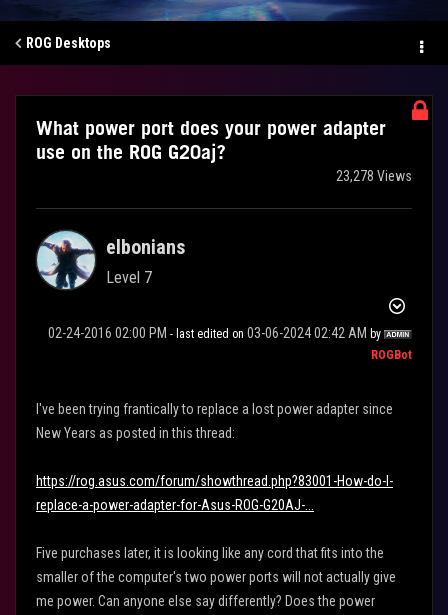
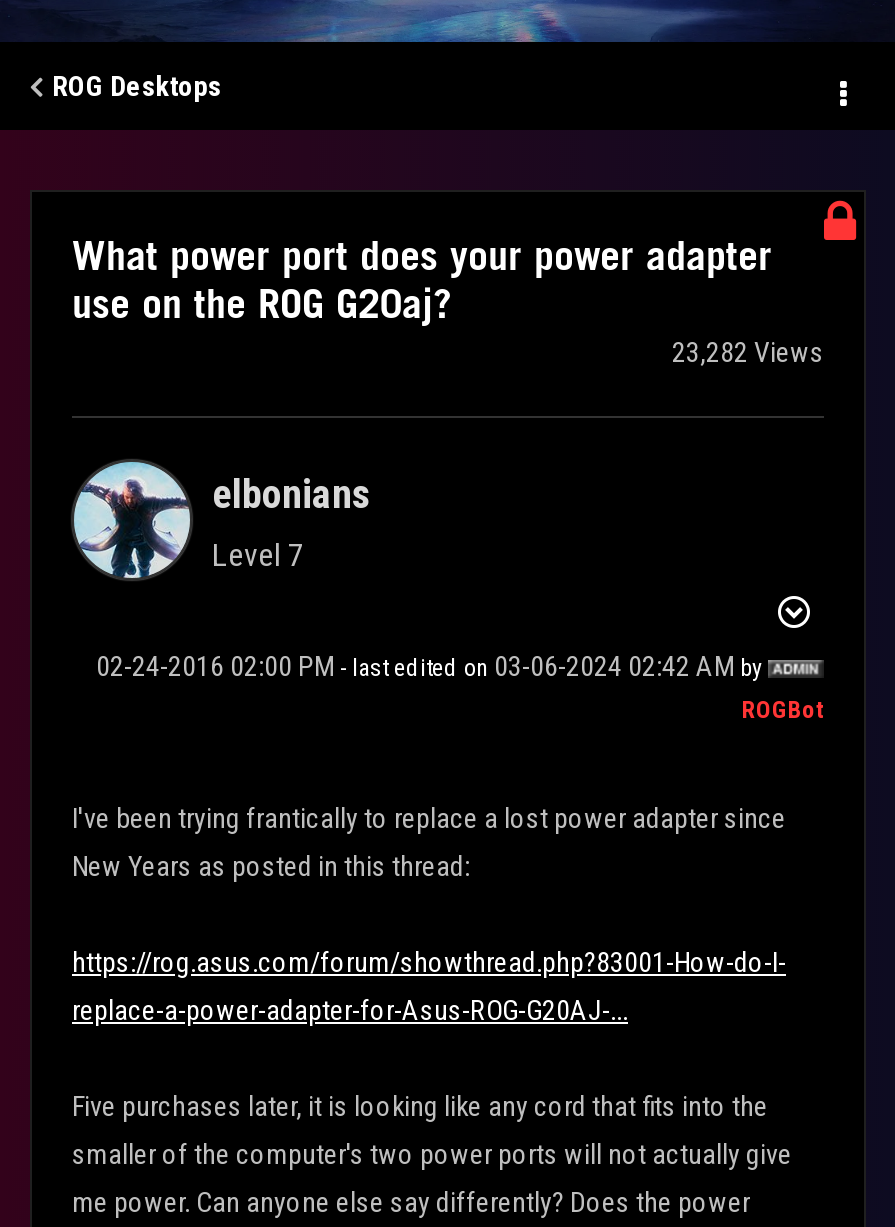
- 23,278 Views
+ 23,282 Views
